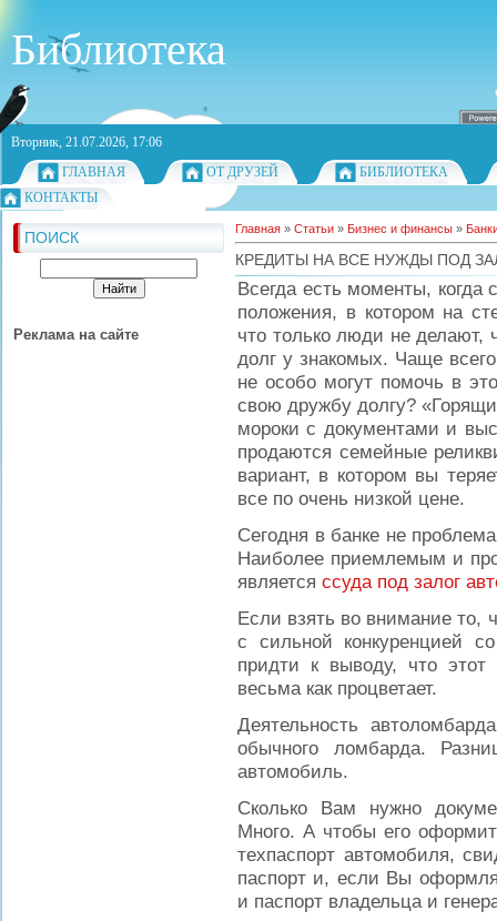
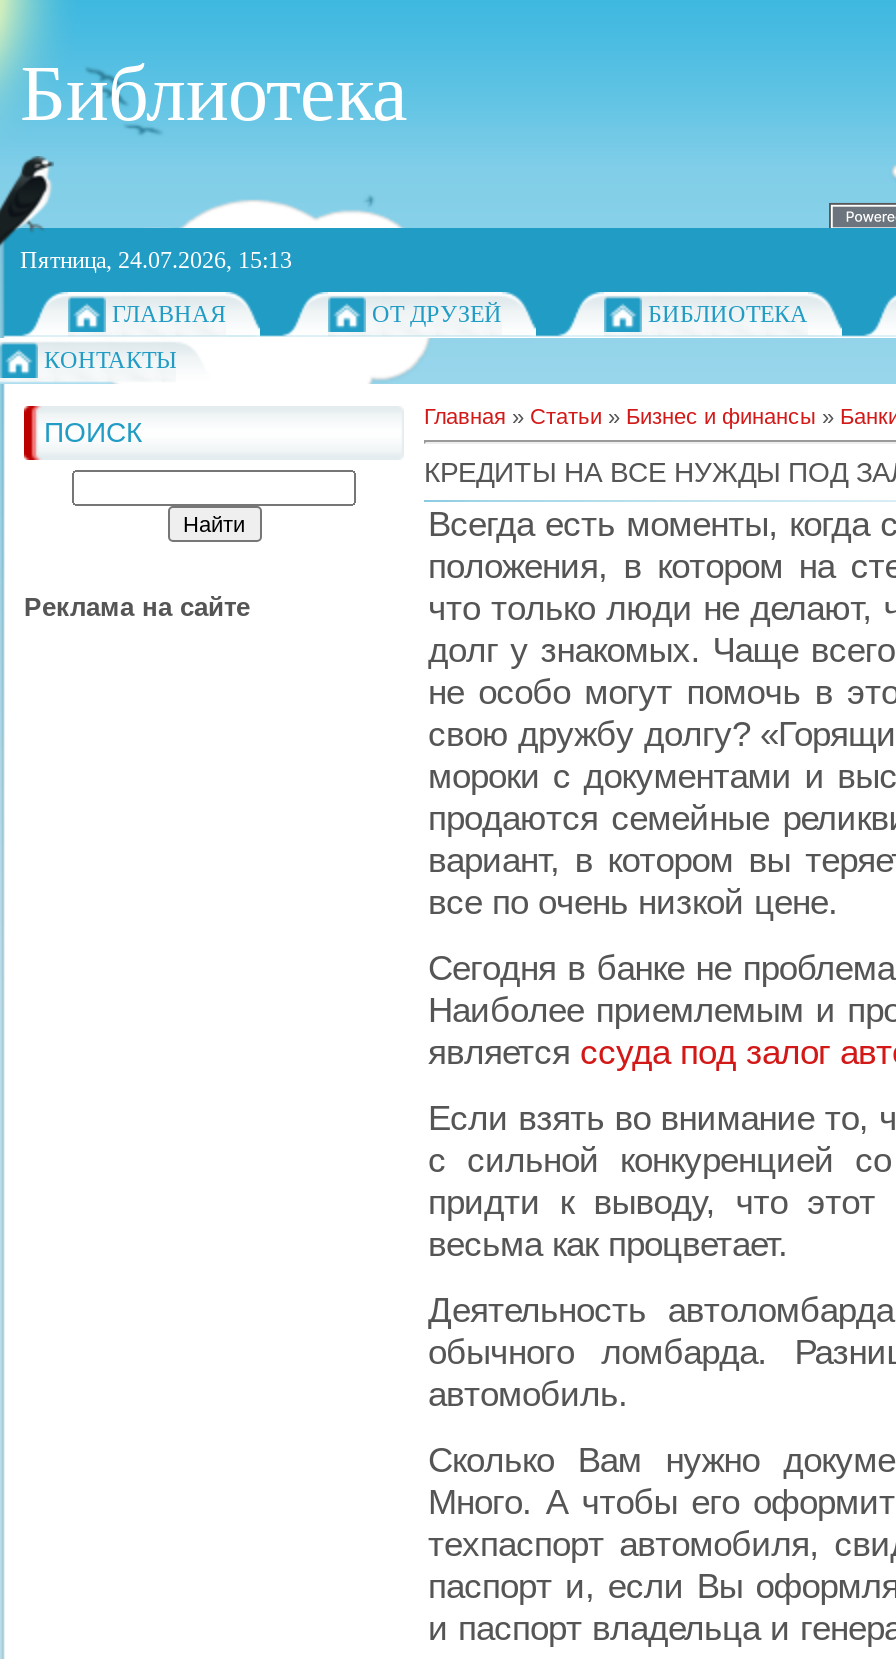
- Вторник, 21.07.2026, 17:06
+ Пятница, 24.07.2026, 15:13
